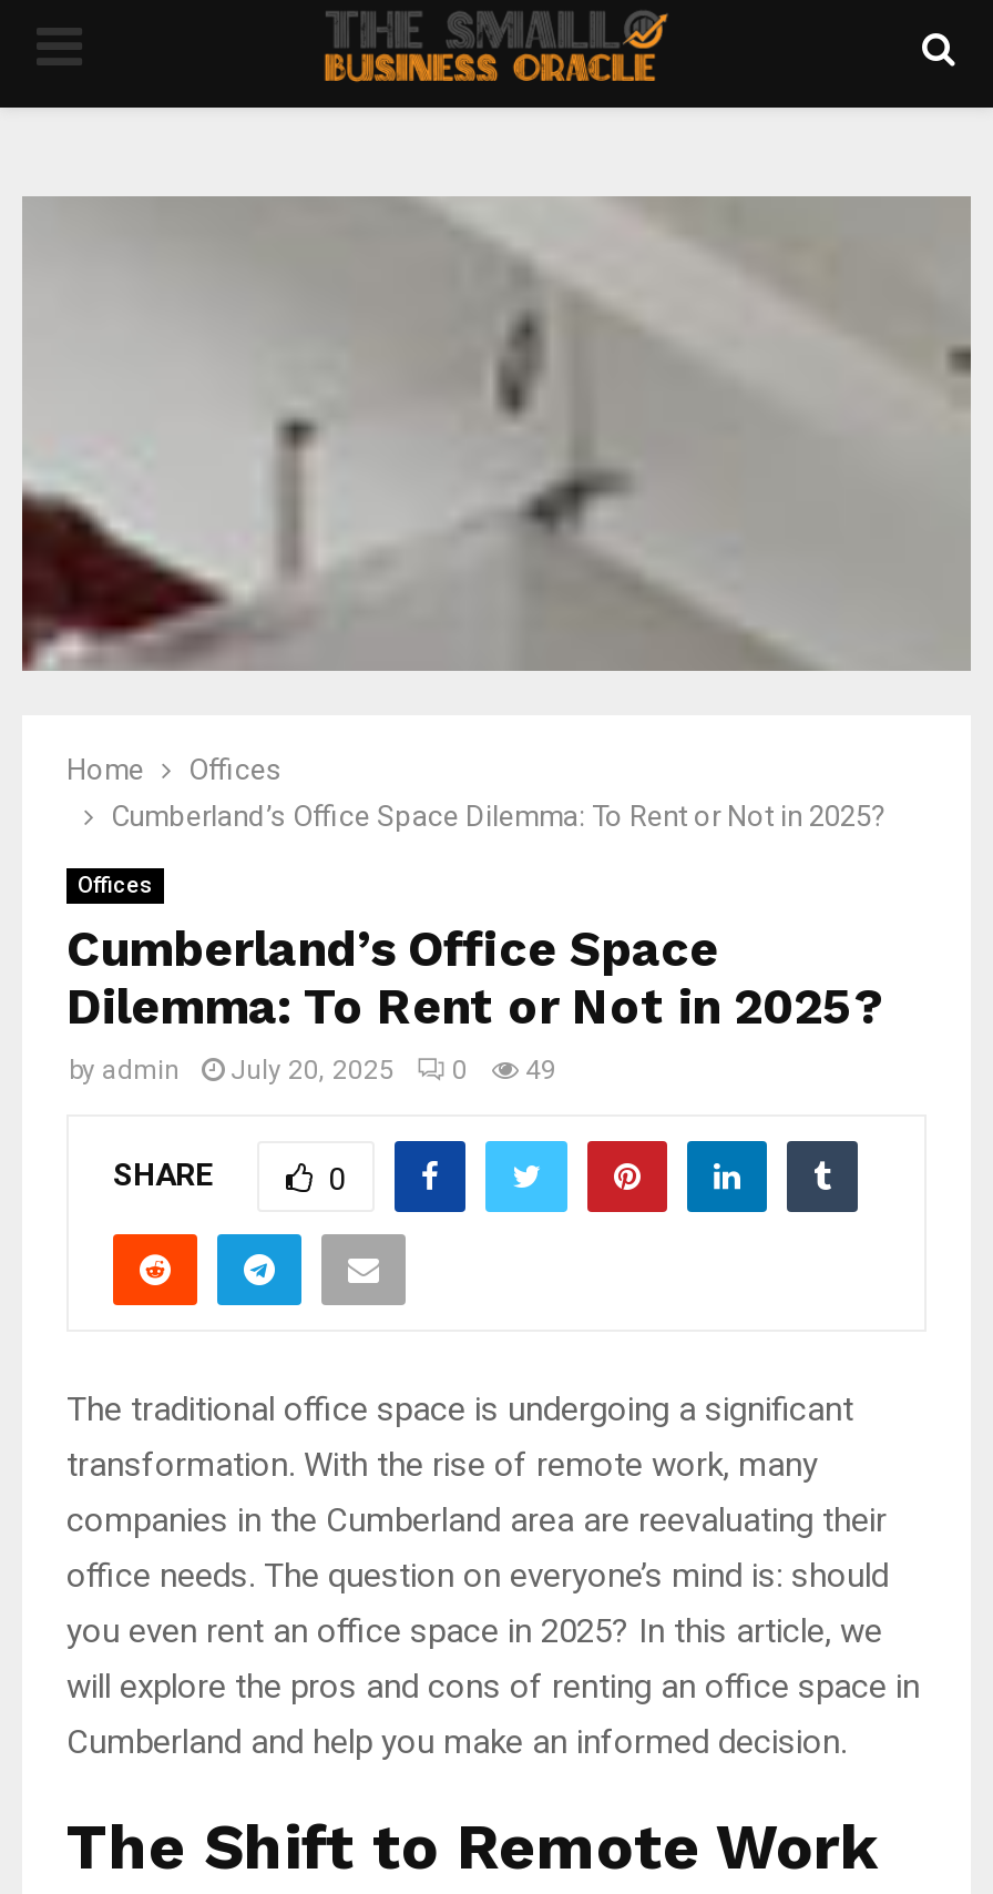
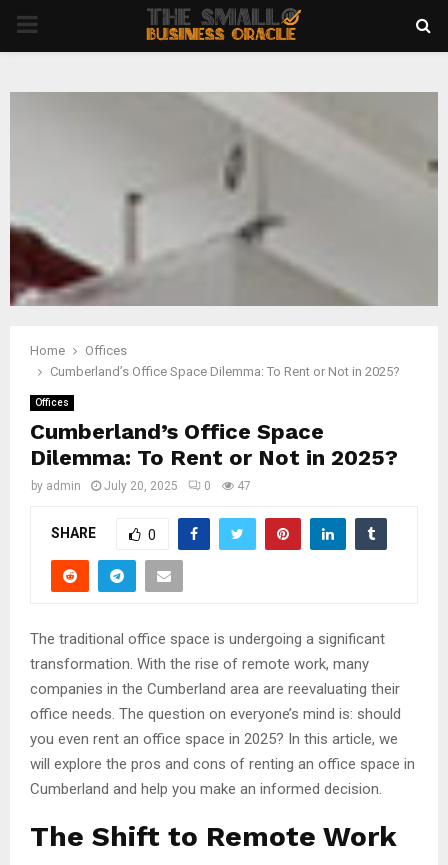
- by admin July 20, 2025 0 49
+ by admin July 20, 2025 0 47
